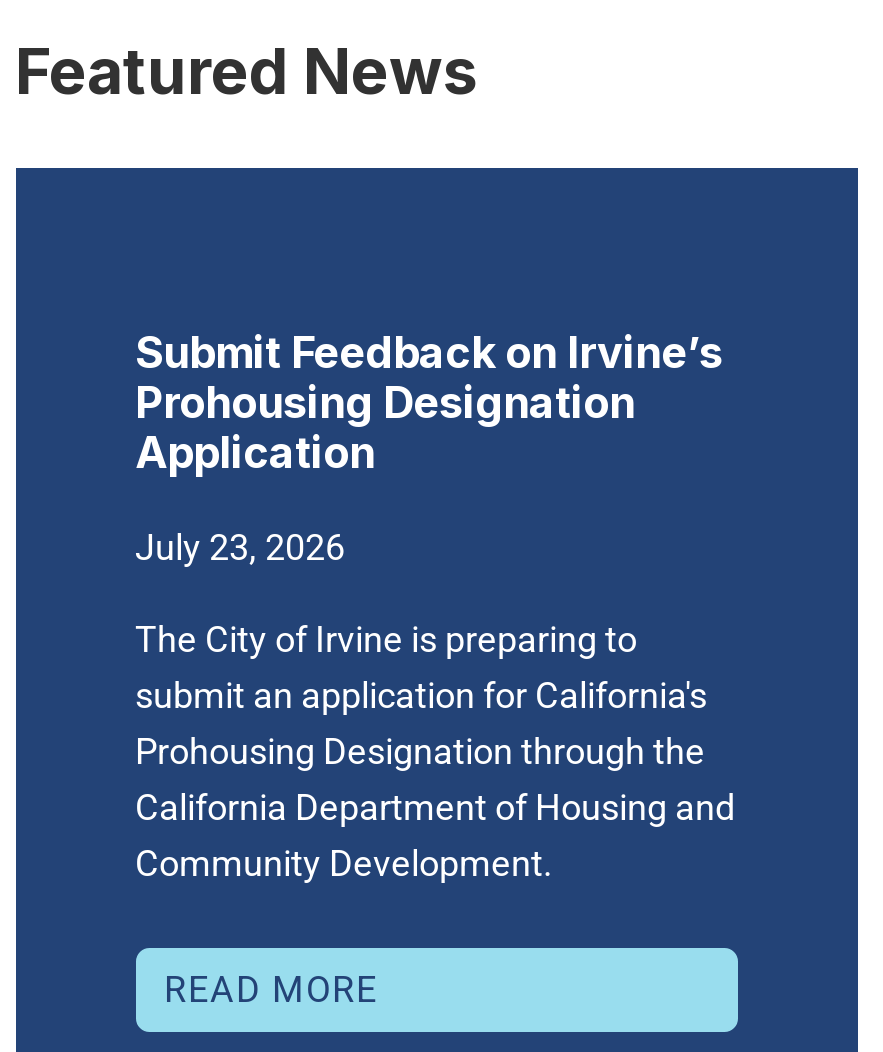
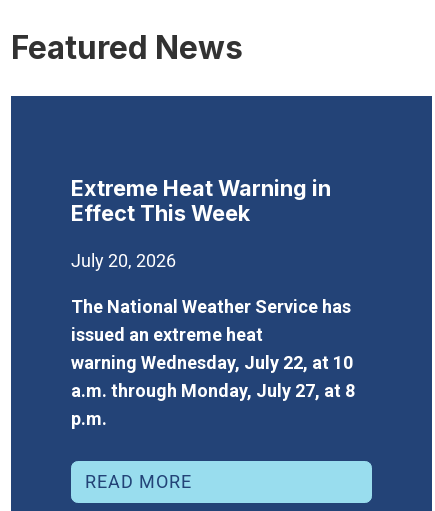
- Submit Feedback on Irvine’s
- Prohousing Designation
- Application
+ Extreme Heat Warning in
+ Effect This Week

- July 23, 2026
+ July 20, 2026

- The City of Irvine is preparing to
- submit an application for California's
- Prohousing Designation through the
- California Department of Housing and
- Community Development.
+ The National Weather Service has
+ issued an extreme heat
+ warning Wednesday, July 22, at 10
+ a.m. through Monday, July 27, at 8
+ p.m.
